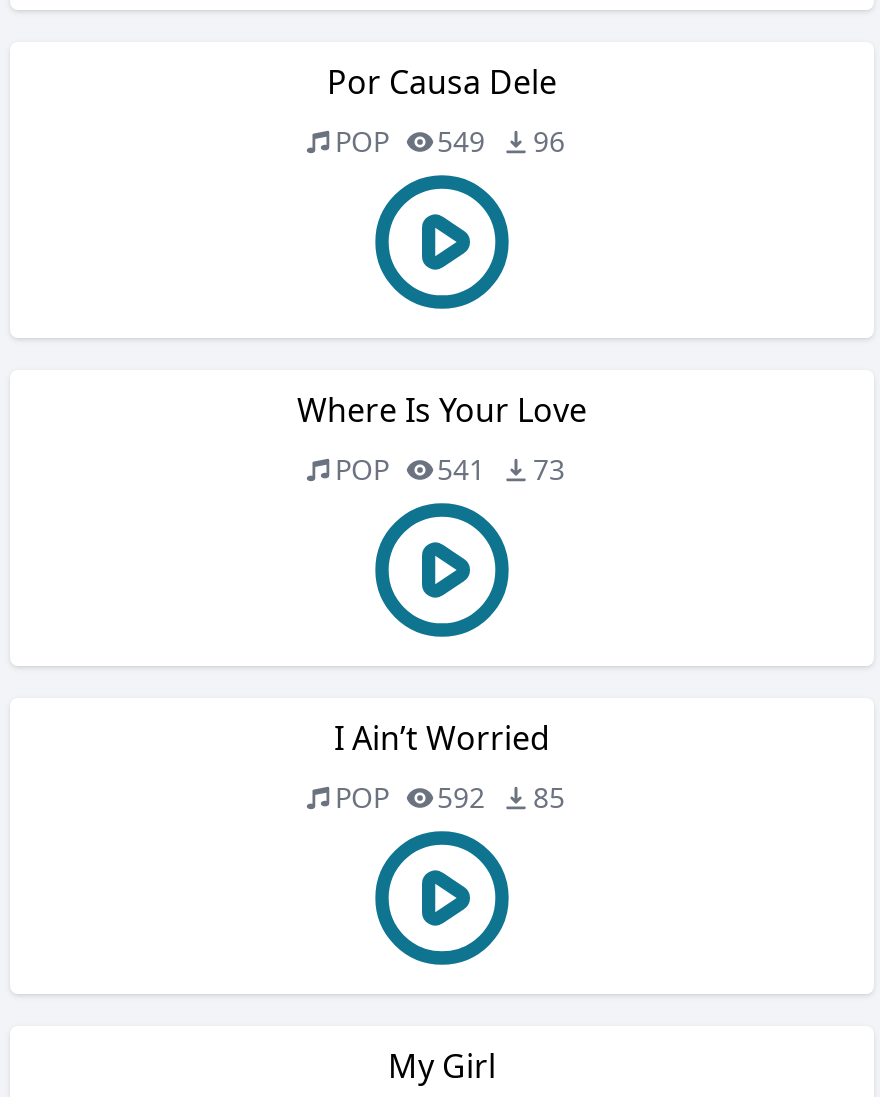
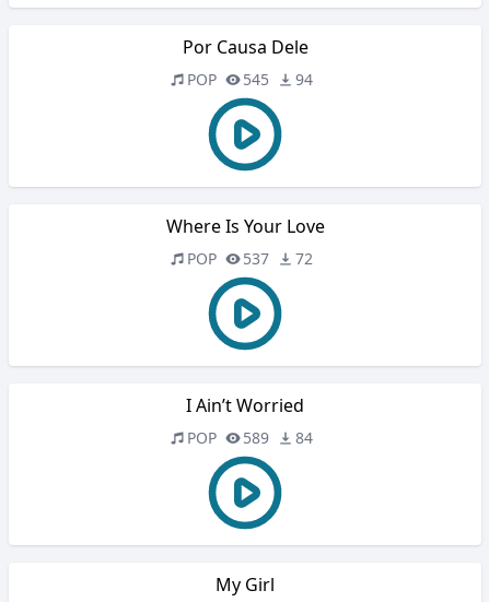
- 549
+ 545

- 96
+ 94

- 541
+ 537

- 73
+ 72

- 592
+ 589

- 85
+ 84
